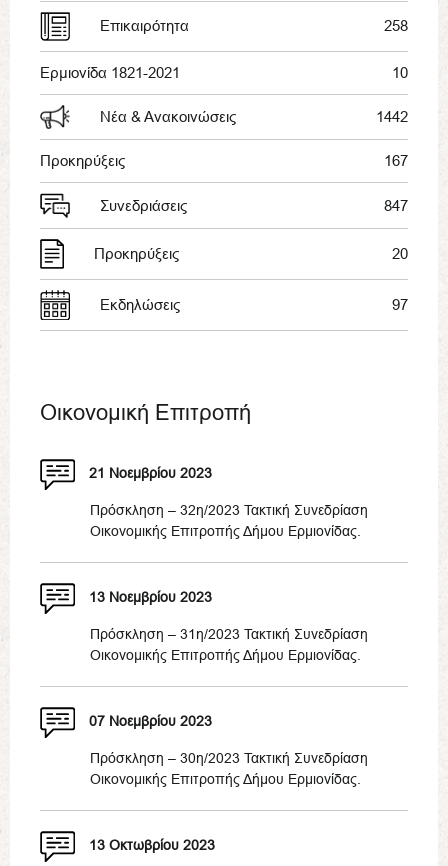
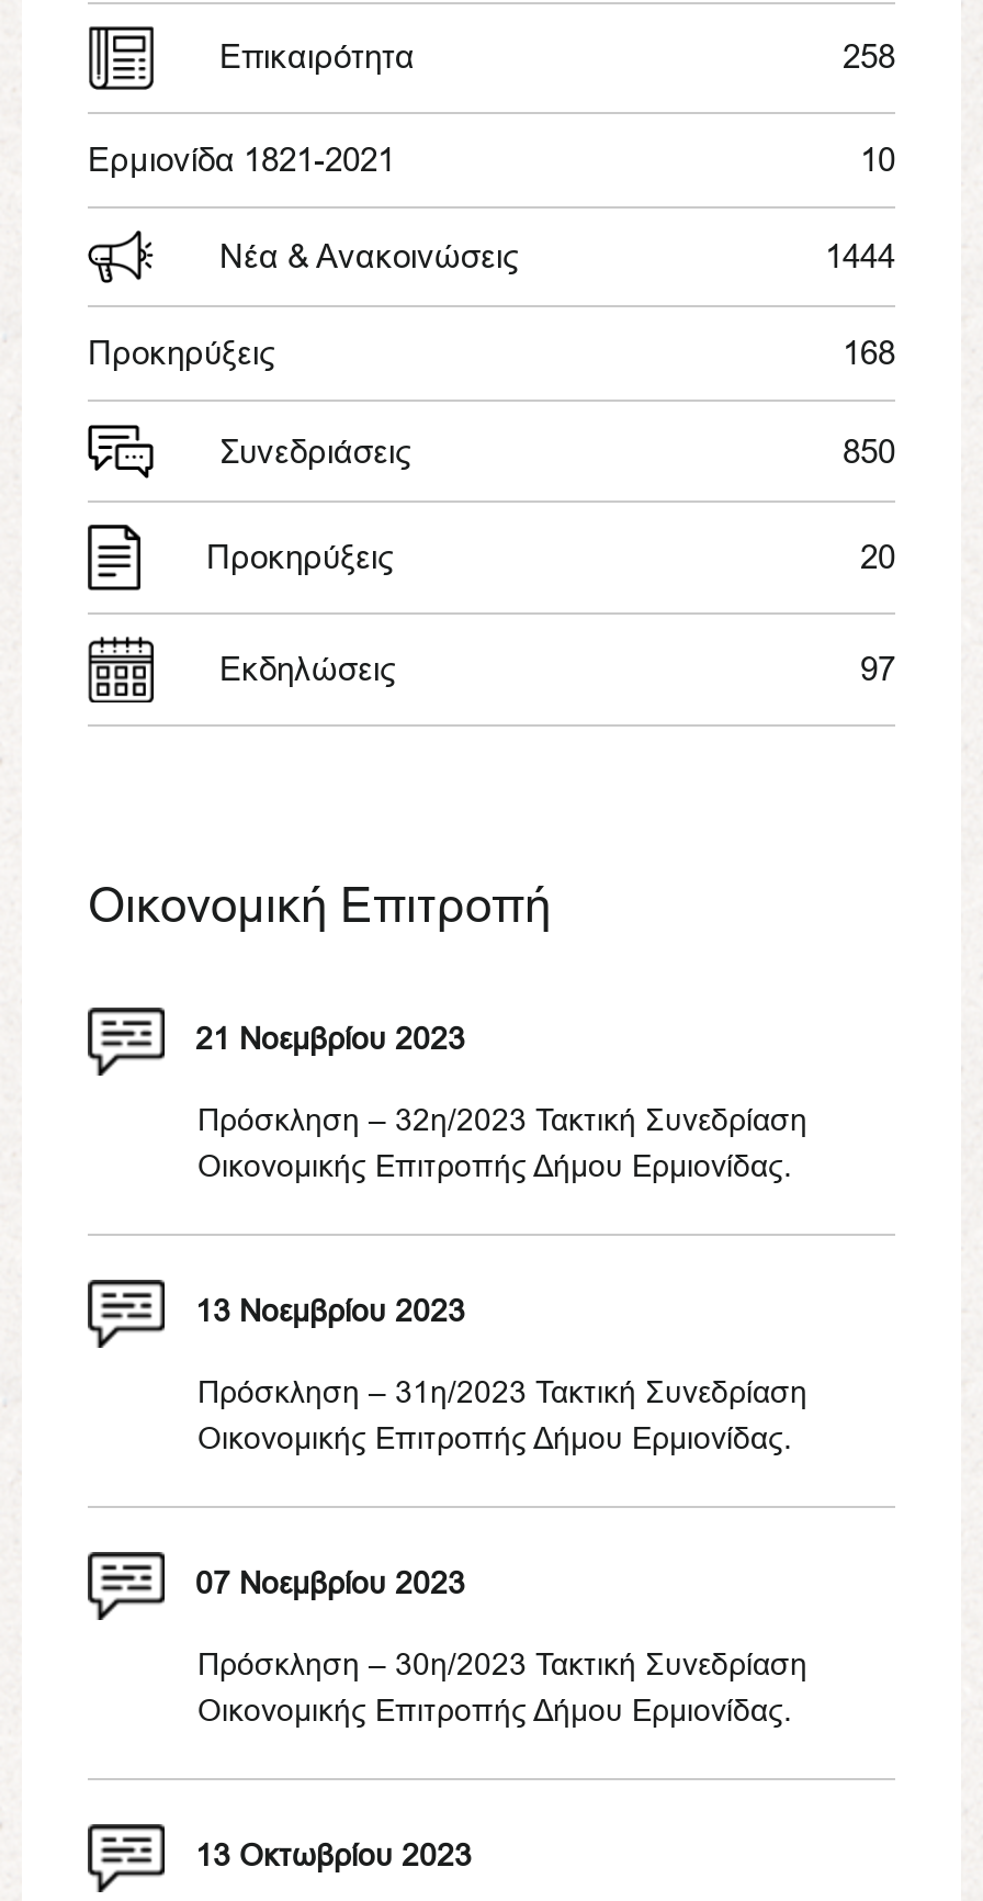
- 1442
+ 1444

- 167
+ 168

- 847
+ 850
